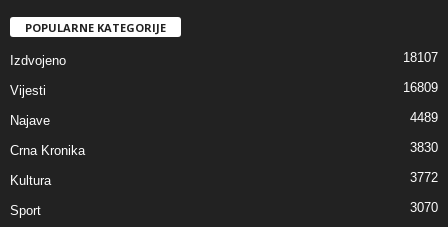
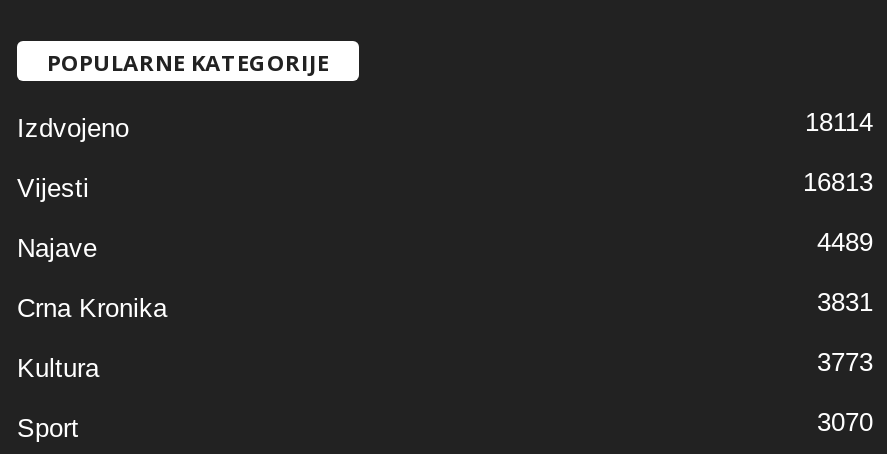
- 18107
+ 18114

- 16809
+ 16813

- 3830
+ 3831

- 3772
+ 3773
